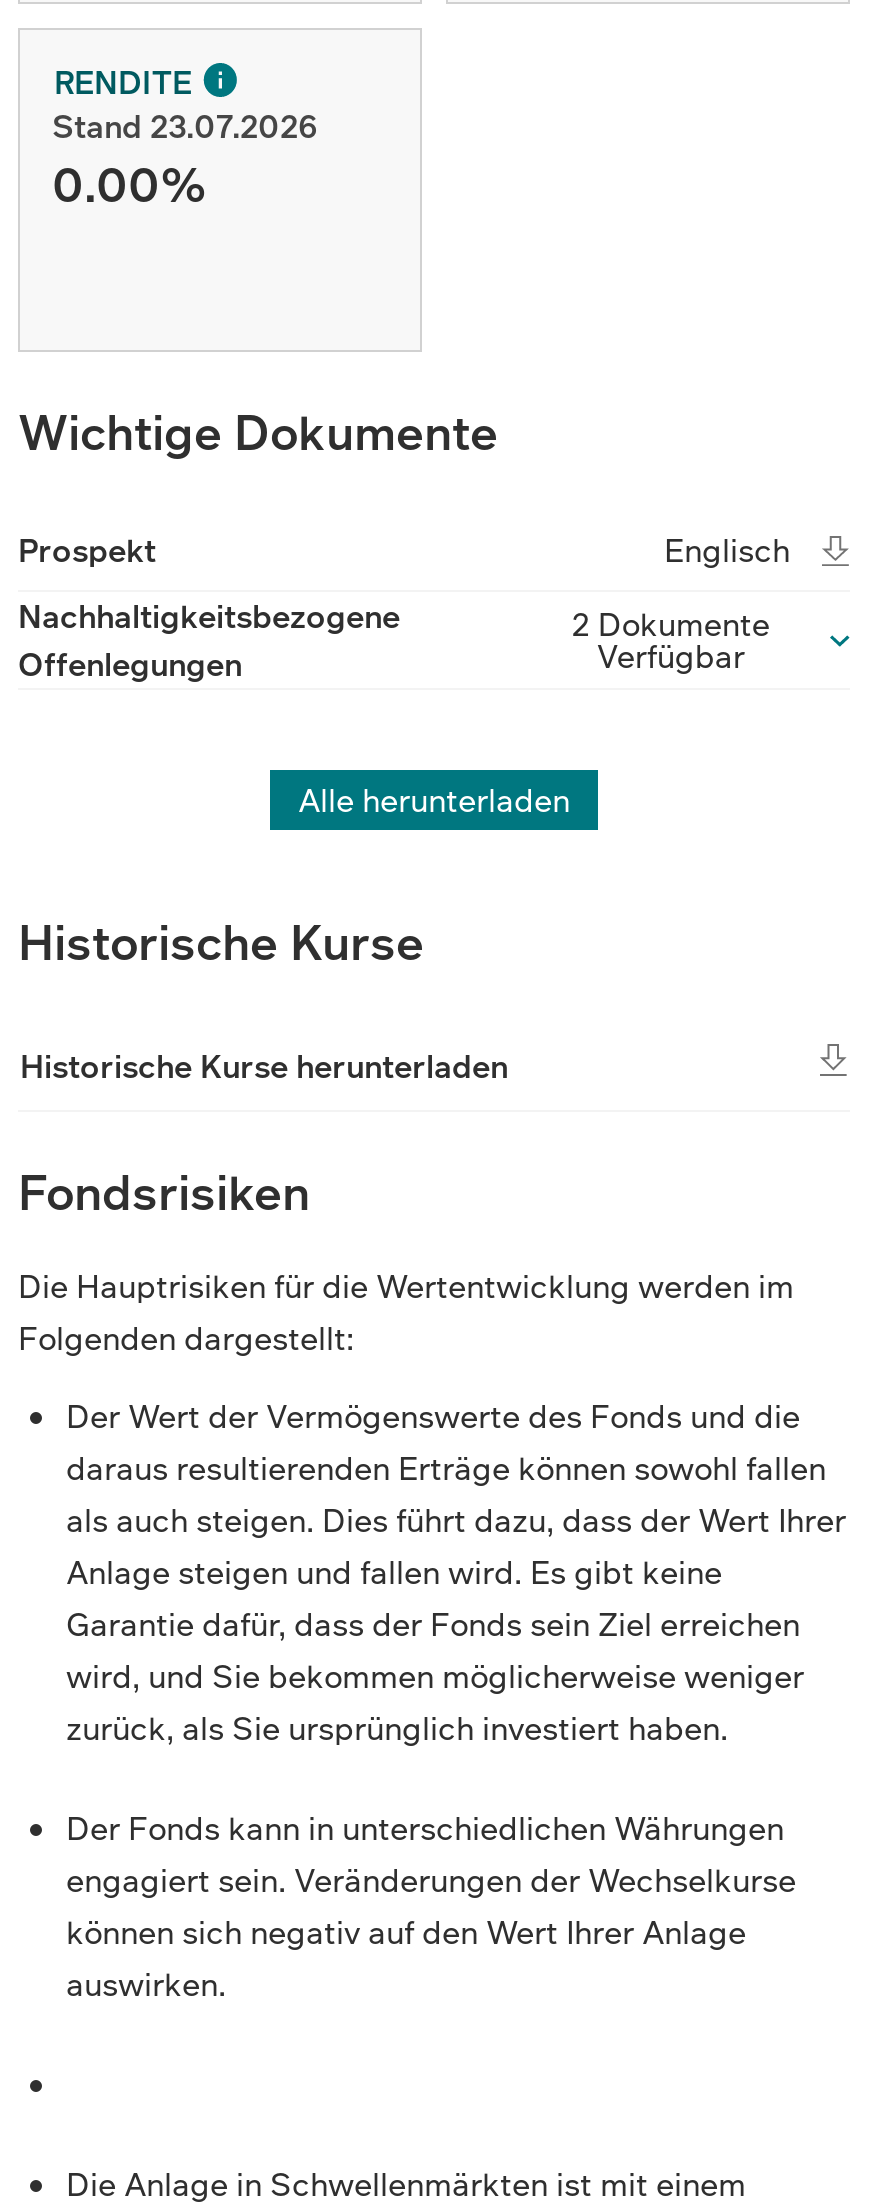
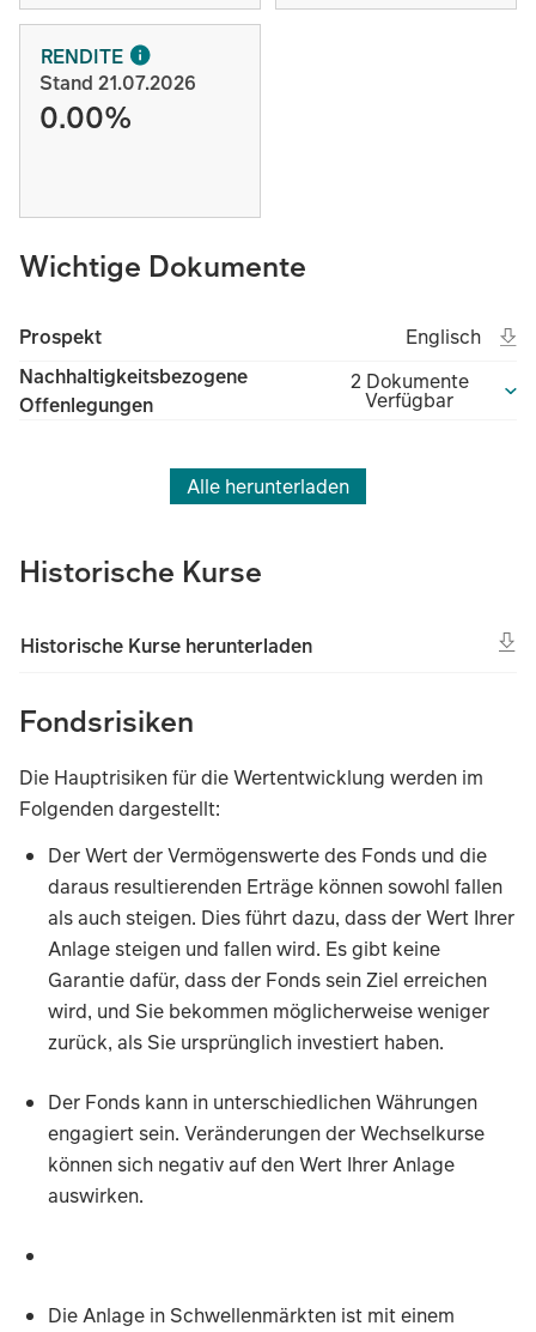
- Stand 23.07.2026
+ Stand 21.07.2026
